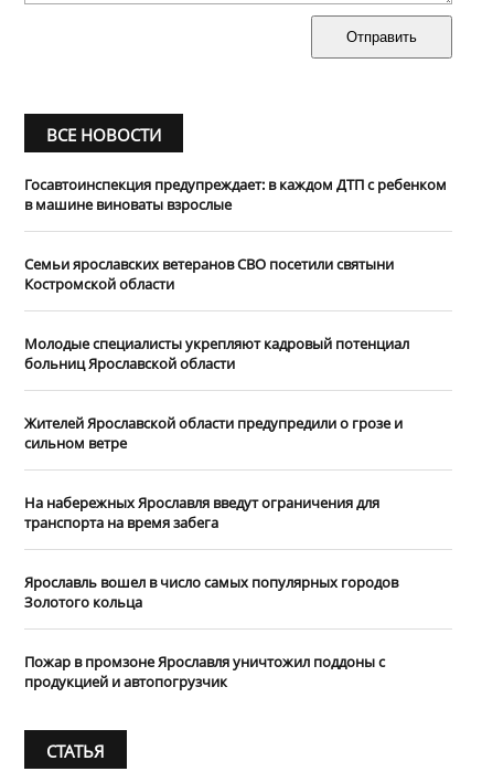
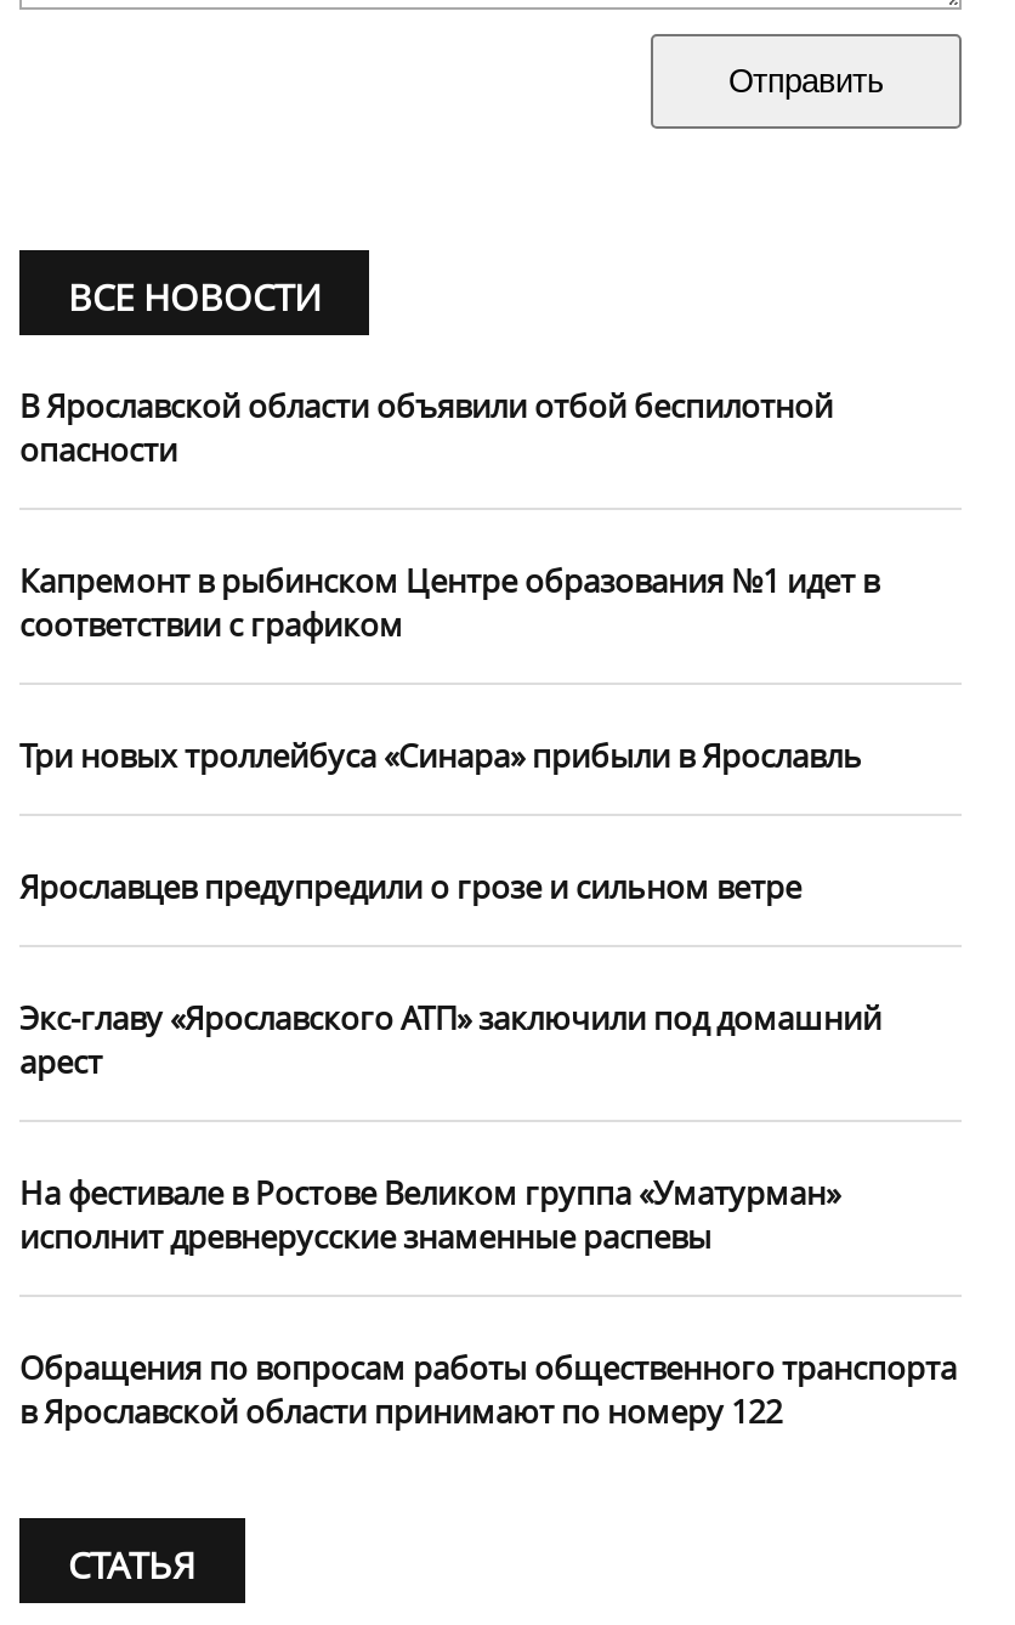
- Госавтоинспекция предупреждает: в каждом ДТП с ребенком
- в машине виноваты взрослые
+ В Ярославской области объявили отбой беспилотной
+ опасности

- Семьи ярославских ветеранов СВО посетили святыни
- Костромской области
+ Капремонт в рыбинском Центре образования №1 идет в
+ соответствии с графиком

- Молодые специалисты укрепляют кадровый потенциал
- больниц Ярославской области
+ Три новых троллейбуса «Синара» прибыли в Ярославль

- Жителей Ярославской области предупредили о грозе и
- сильном ветре
+ Ярославцев предупредили о грозе и сильном ветре

- На набережных Ярославля введут ограничения для
- транспорта на время забега
+ Экс-главу «Ярославского АТП» заключили под домашний
+ арест

- Ярославль вошел в число самых популярных городов
- Золотого кольца
+ На фестивале в Ростове Великом группа «Уматурман»
+ исполнит древнерусские знаменные распевы

- Пожар в промзоне Ярославля уничтожил поддоны с
- продукцией и автопогрузчик
+ Обращения по вопросам работы общественного транспорта
+ в Ярославской области принимают по номеру 122
